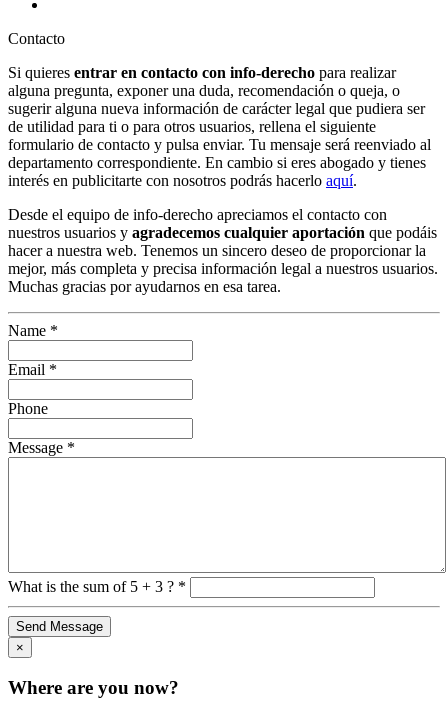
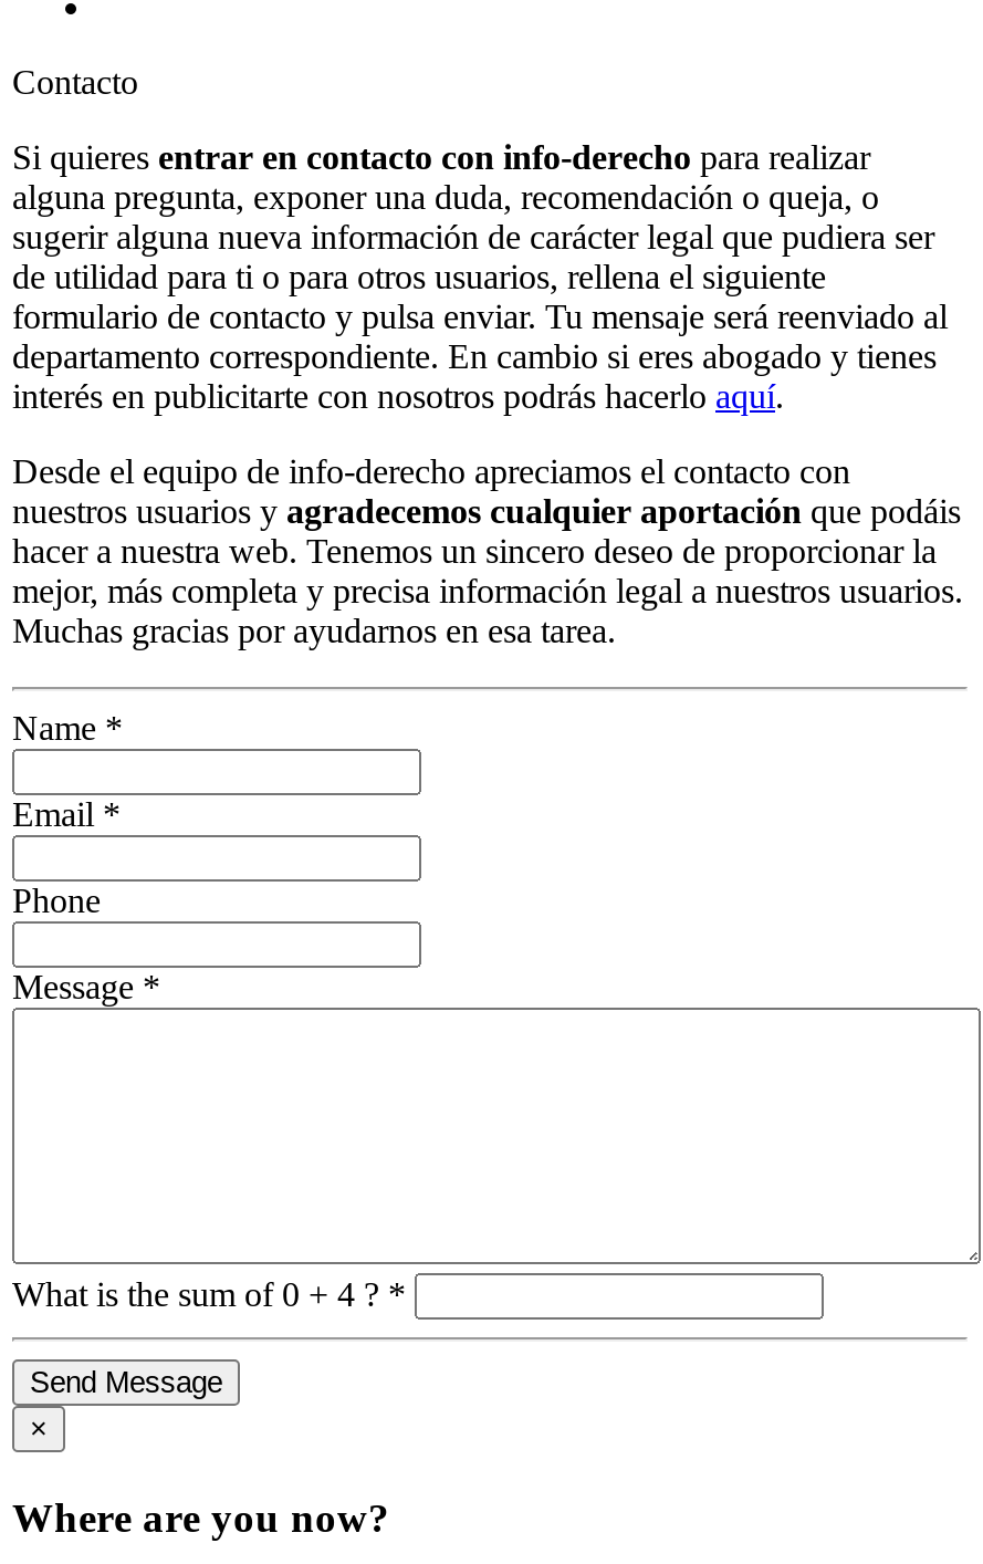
- What is the sum of 5 + 3 ? *
+ What is the sum of 0 + 4 ? *
